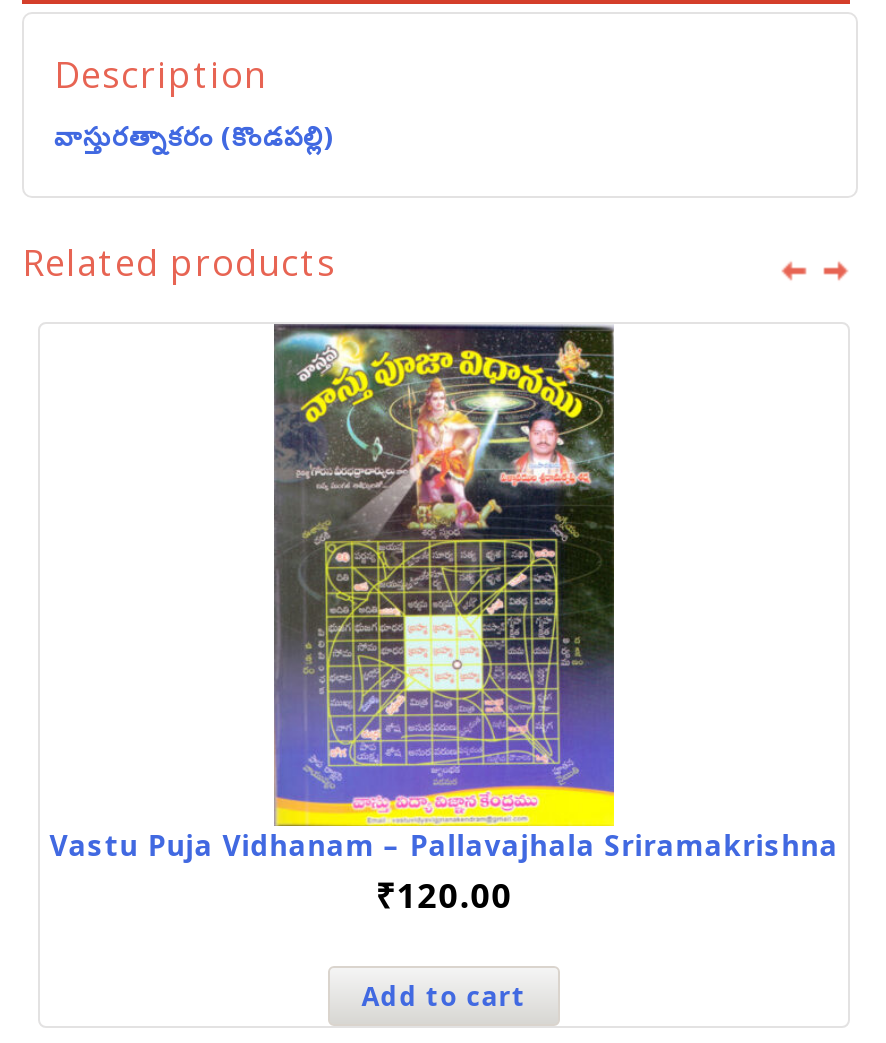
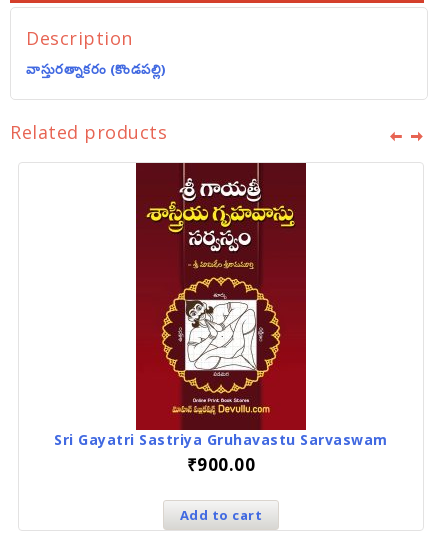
- [image]
- Vastu Puja Vidhanam – Pallavajhala Sriramakrishna
- ₹120.00
+ [image]
+ Sri Gayatri Sastriya Gruhavastu Sarvaswam
+ ₹900.00
